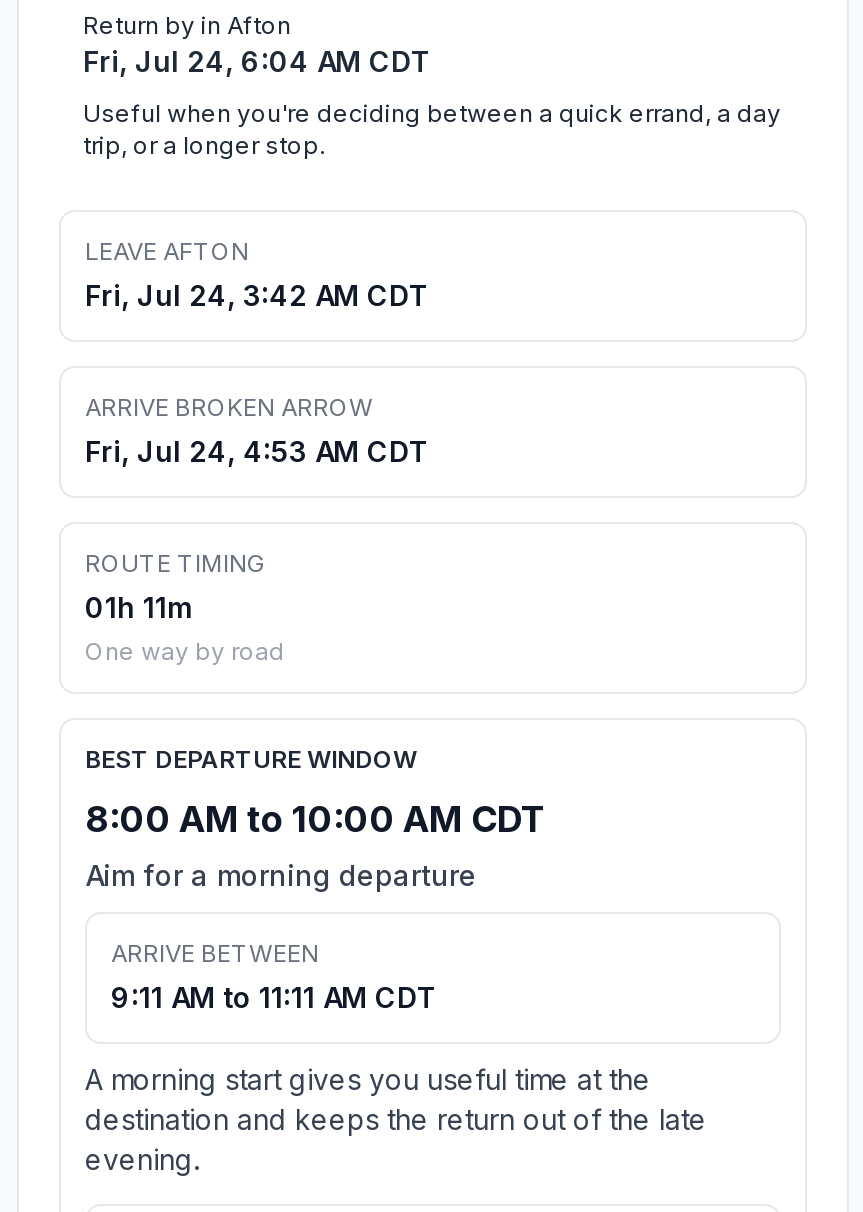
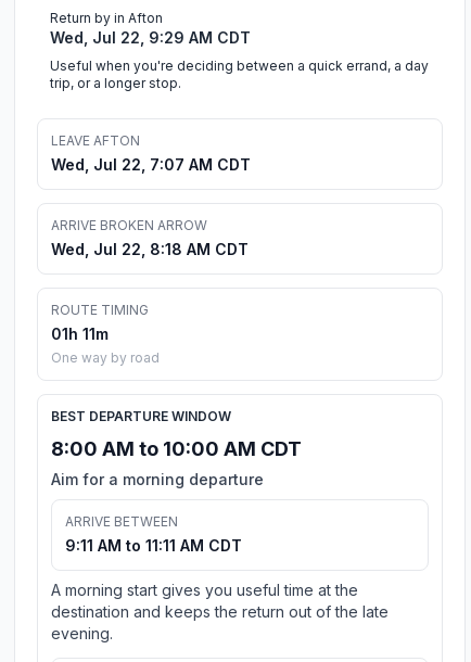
- Fri, Jul 24, 6:04 AM CDT
+ Wed, Jul 22, 9:29 AM CDT

- Fri, Jul 24, 3:42 AM CDT
+ Wed, Jul 22, 7:07 AM CDT

- Fri, Jul 24, 4:53 AM CDT
+ Wed, Jul 22, 8:18 AM CDT
